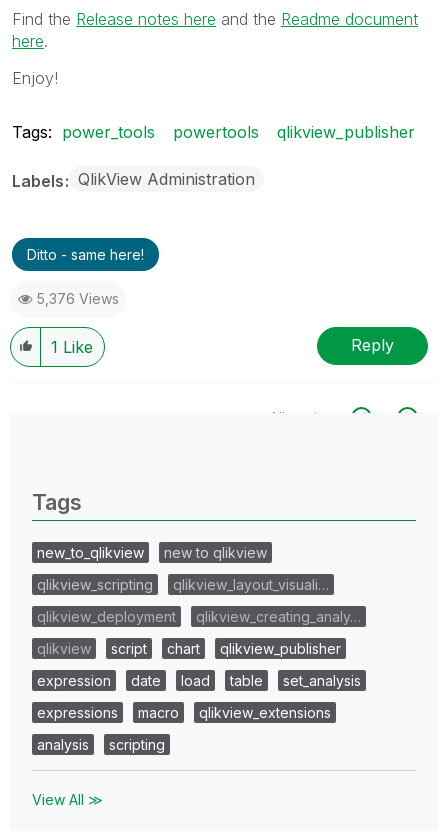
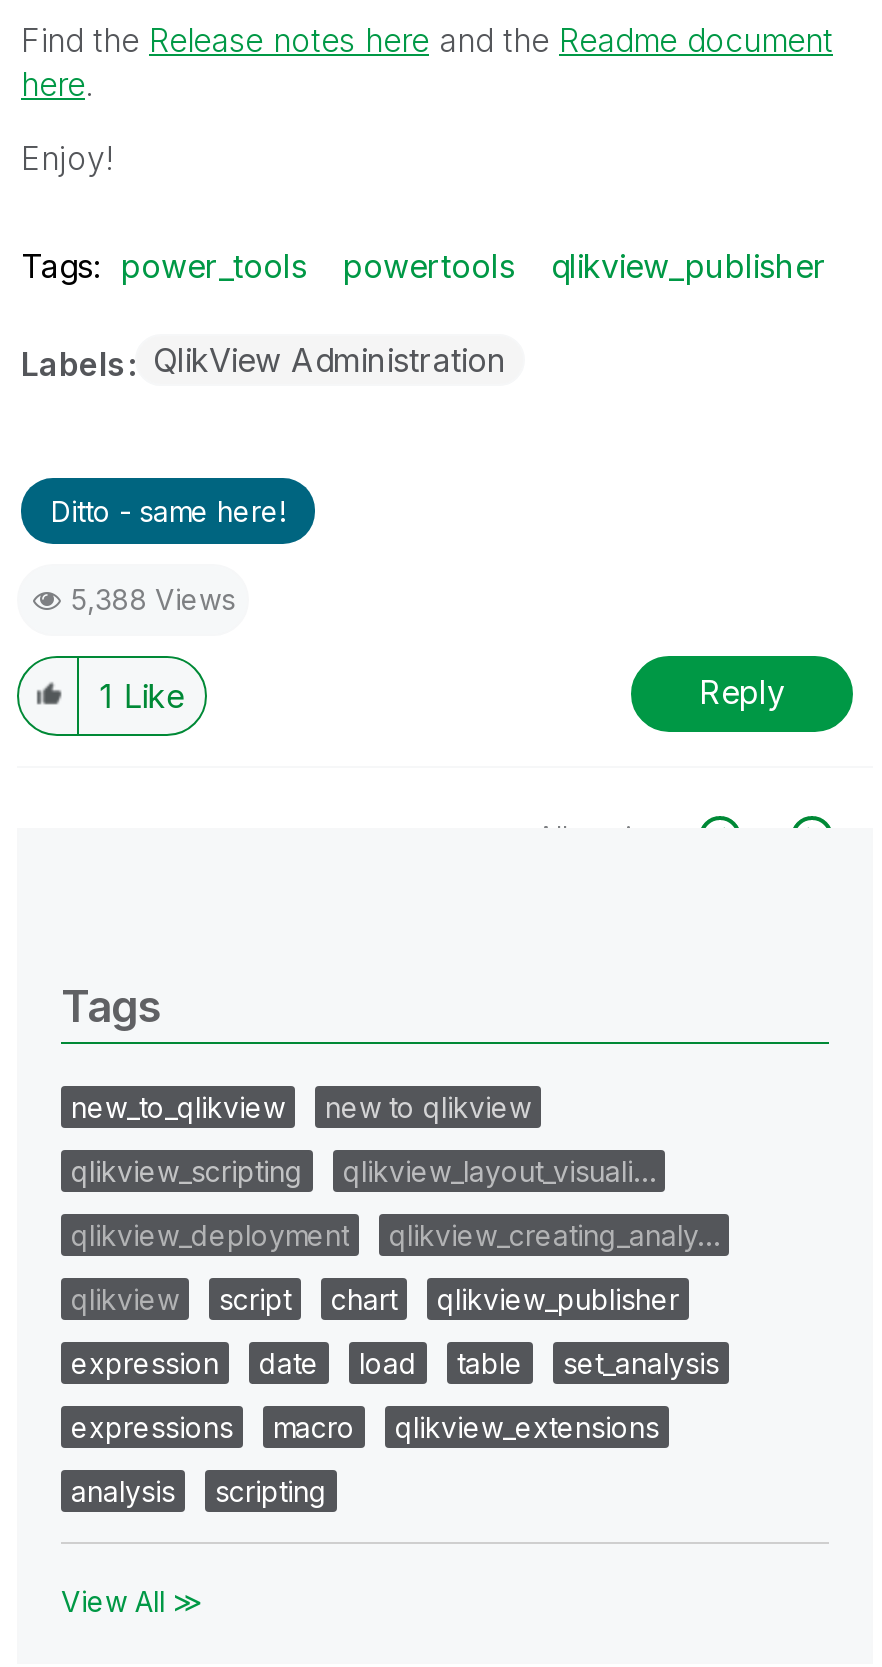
- 5,376 Views
+ 5,388 Views
